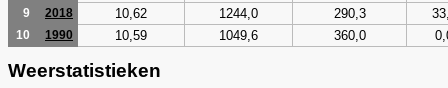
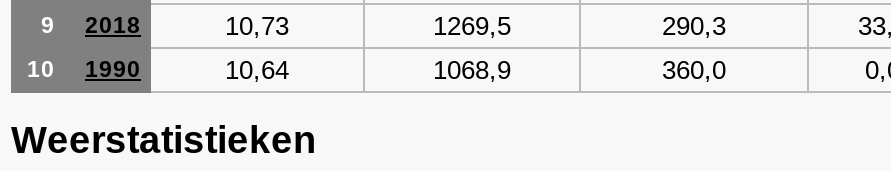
- 10,62
+ 10,73

- 1244,0
+ 1269,5

- 10,59
+ 10,64

- 1049,6
+ 1068,9
